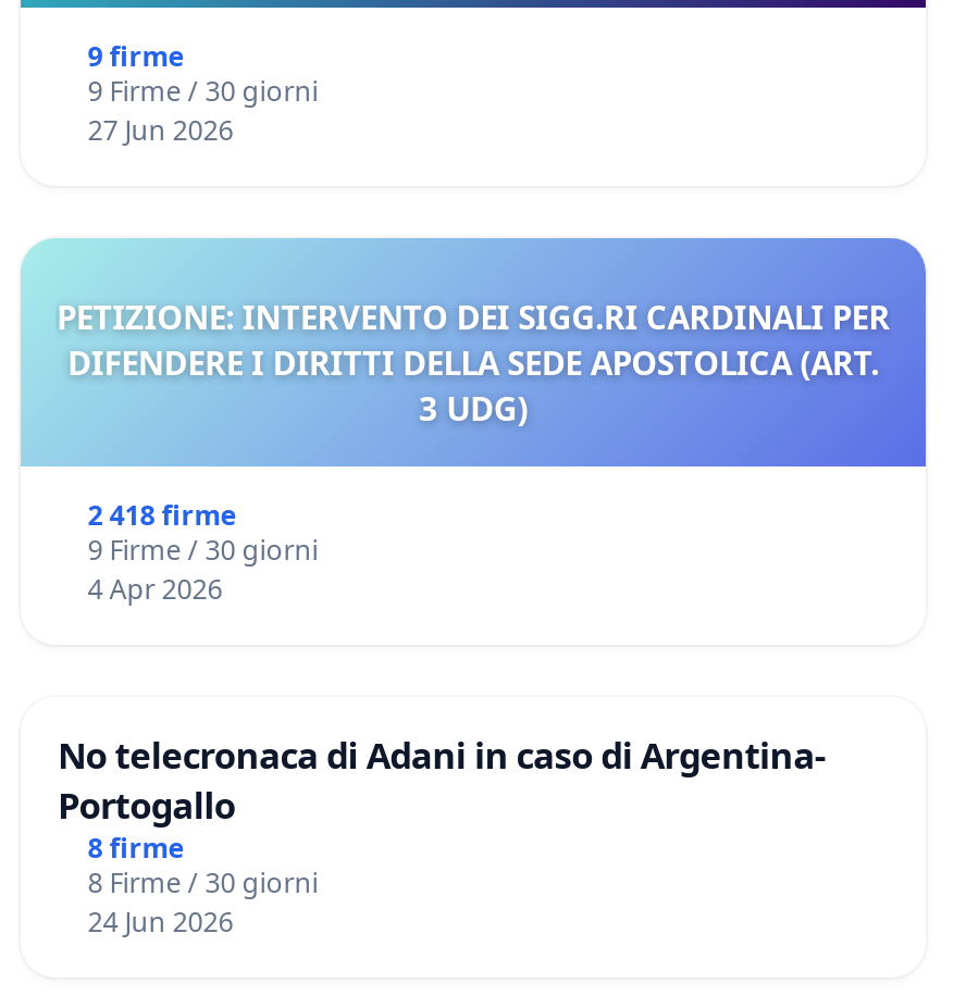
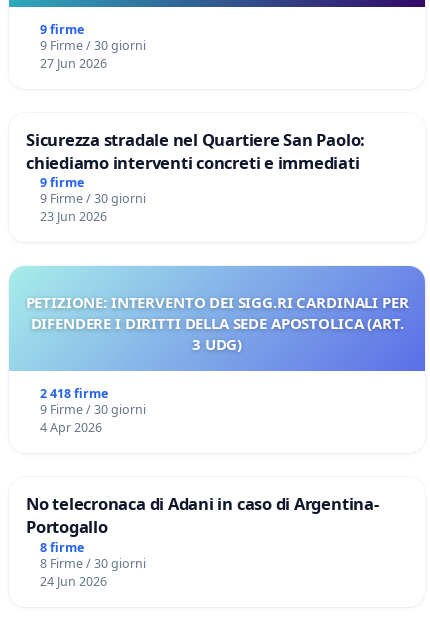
+ Sicurezza stradale nel Quartiere San Paolo:
+ chiediamo interventi concreti e immediati
+ 9 firme
+ 9 Firme / 30 giorni
+ 23 Jun 2026
